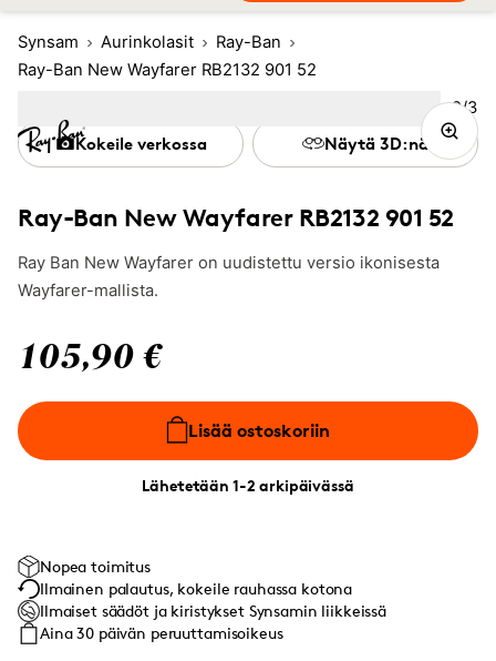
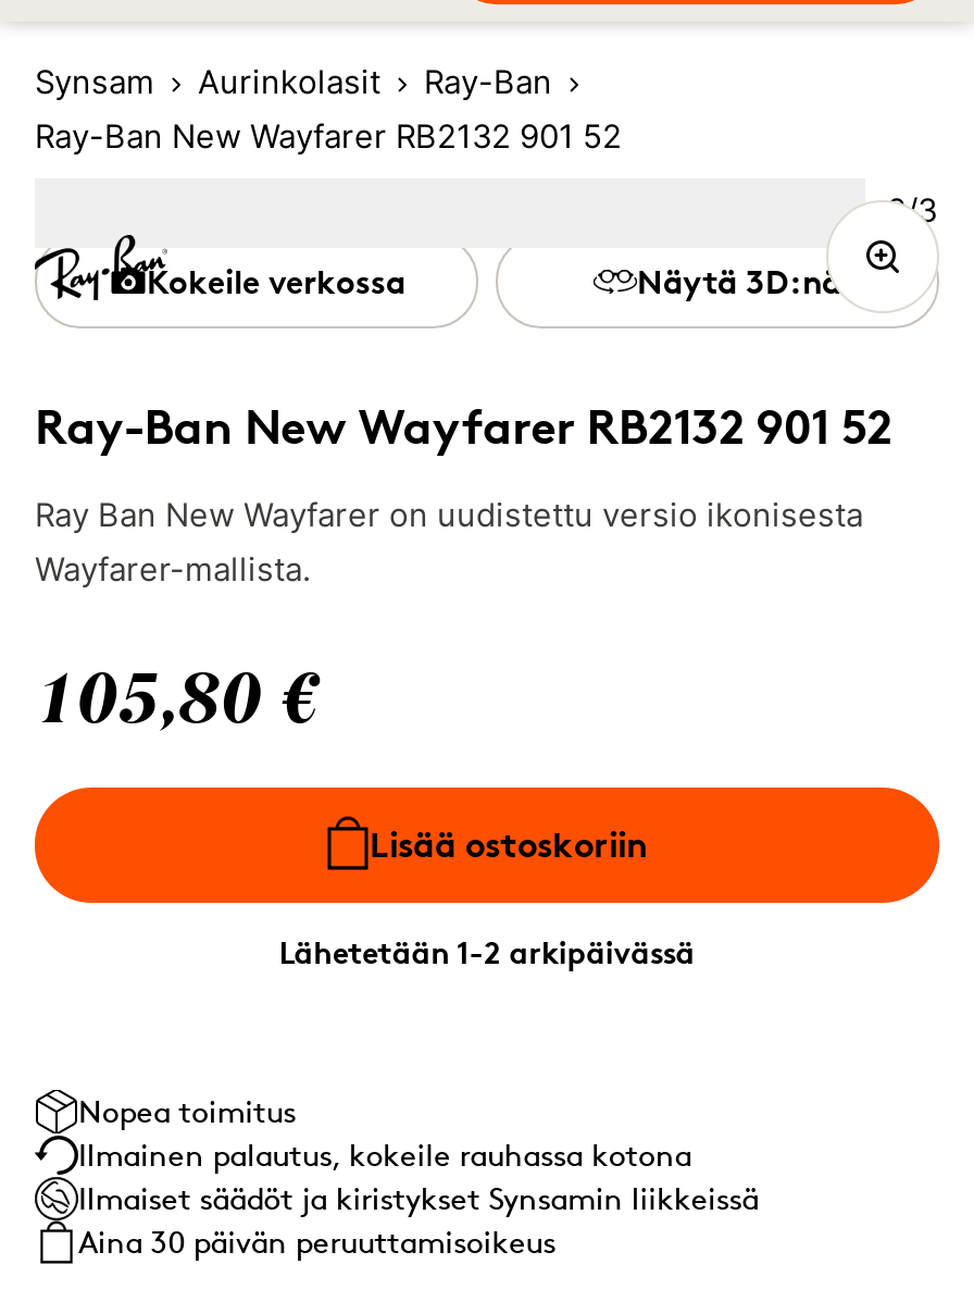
- 105,90 €
+ 105,80 €
